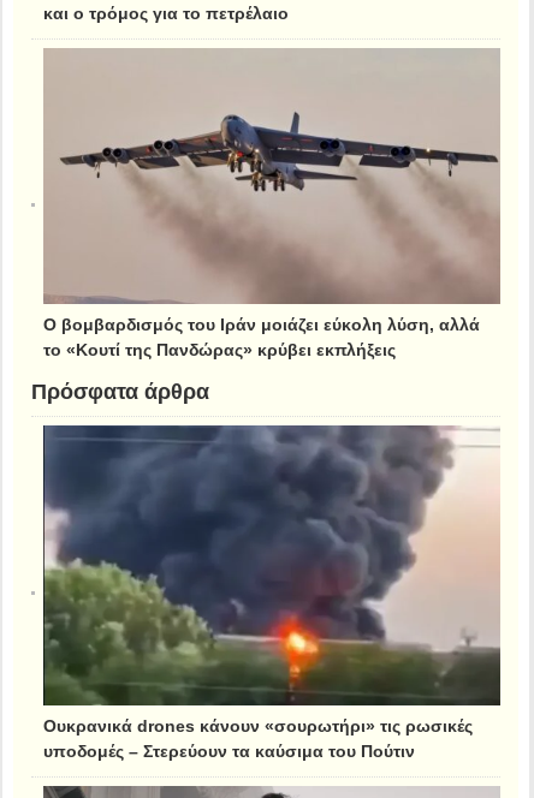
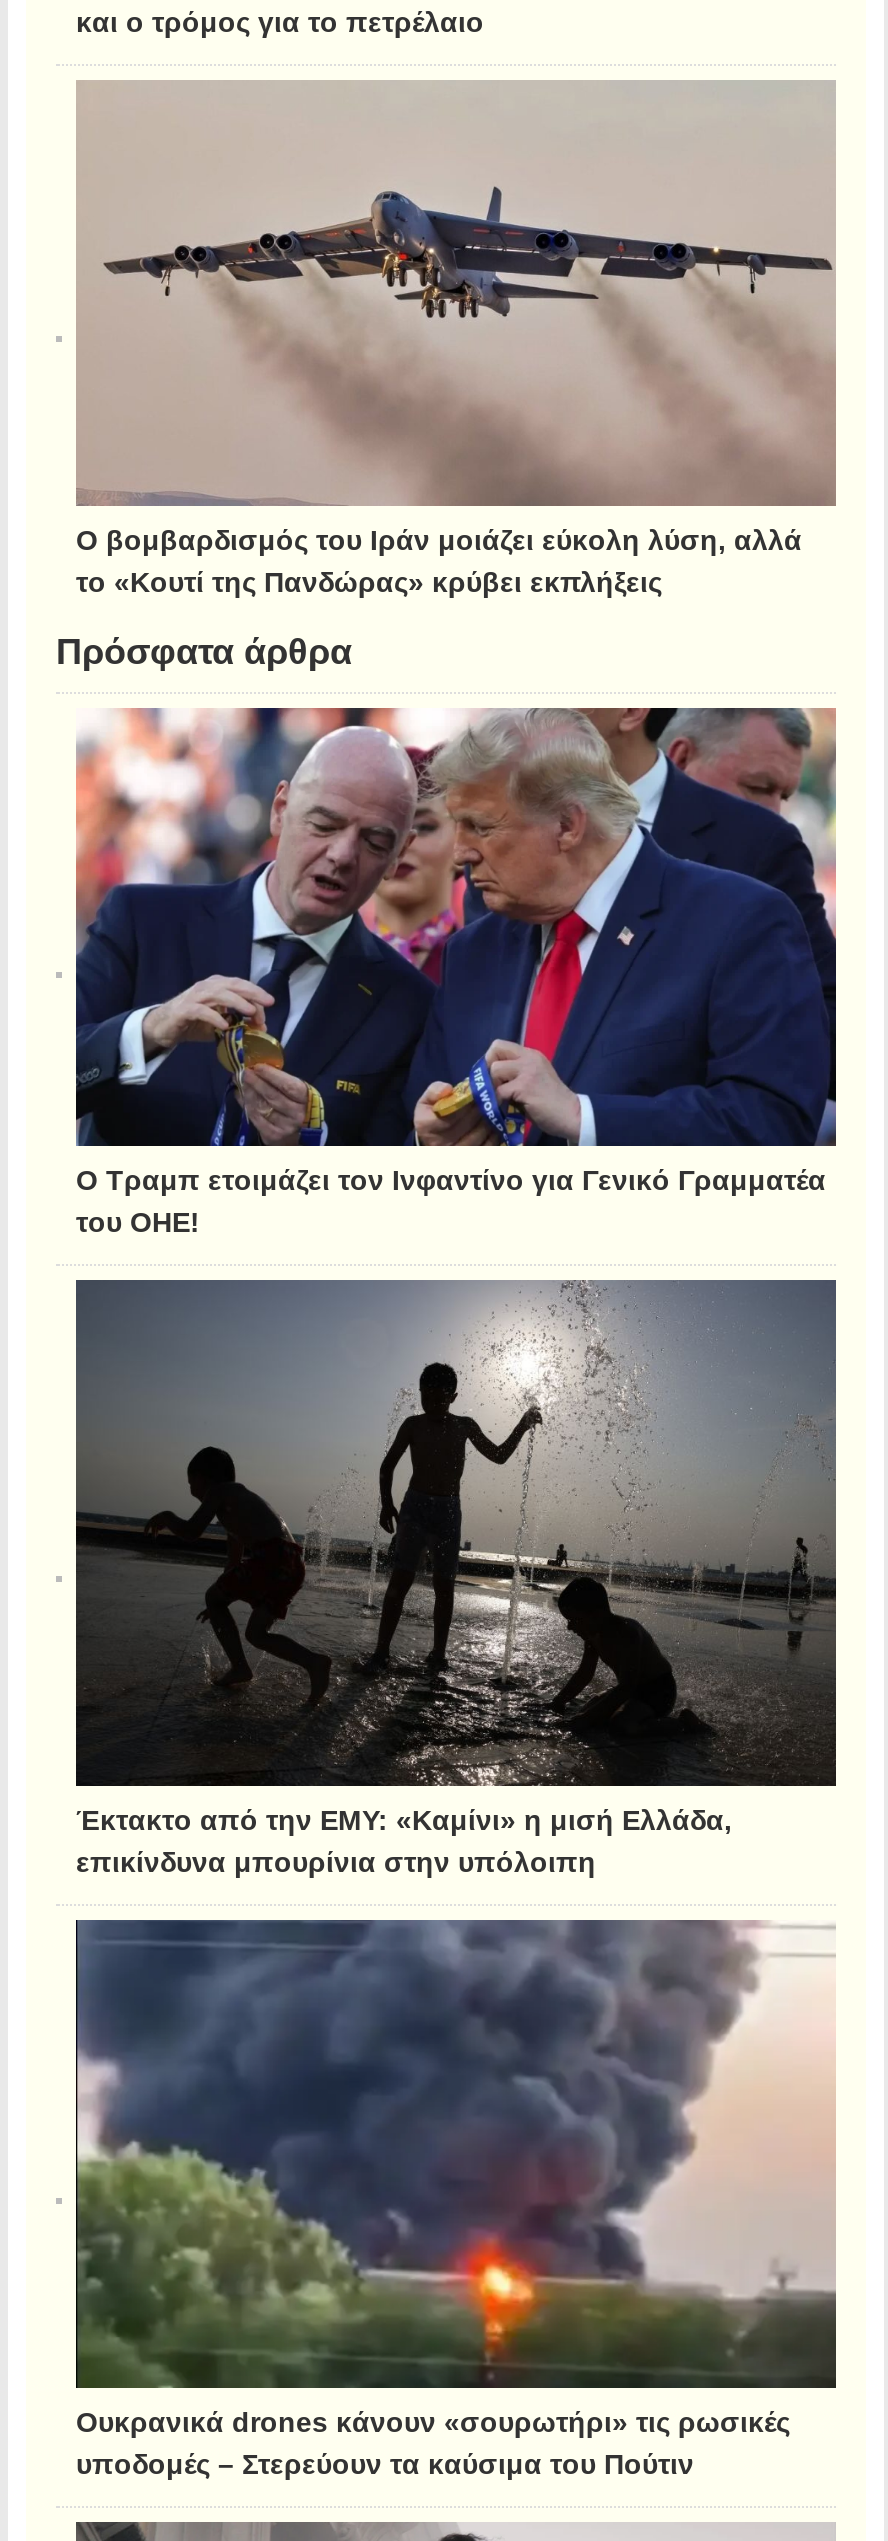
+ [image]
+ Ο Τραμπ ετοιμάζει τον Ινφαντίνο για Γενικό Γραμματέα
+ του ΟΗΕ!

+ [image]
+ Έκτακτο από την ΕΜΥ: «Καμίνι» η μισή Ελλάδα,
+ επικίνδυνα μπουρίνια στην υπόλοιπη
